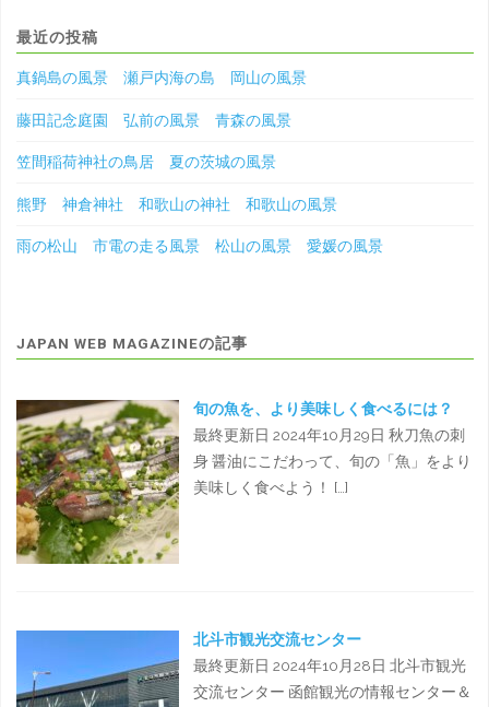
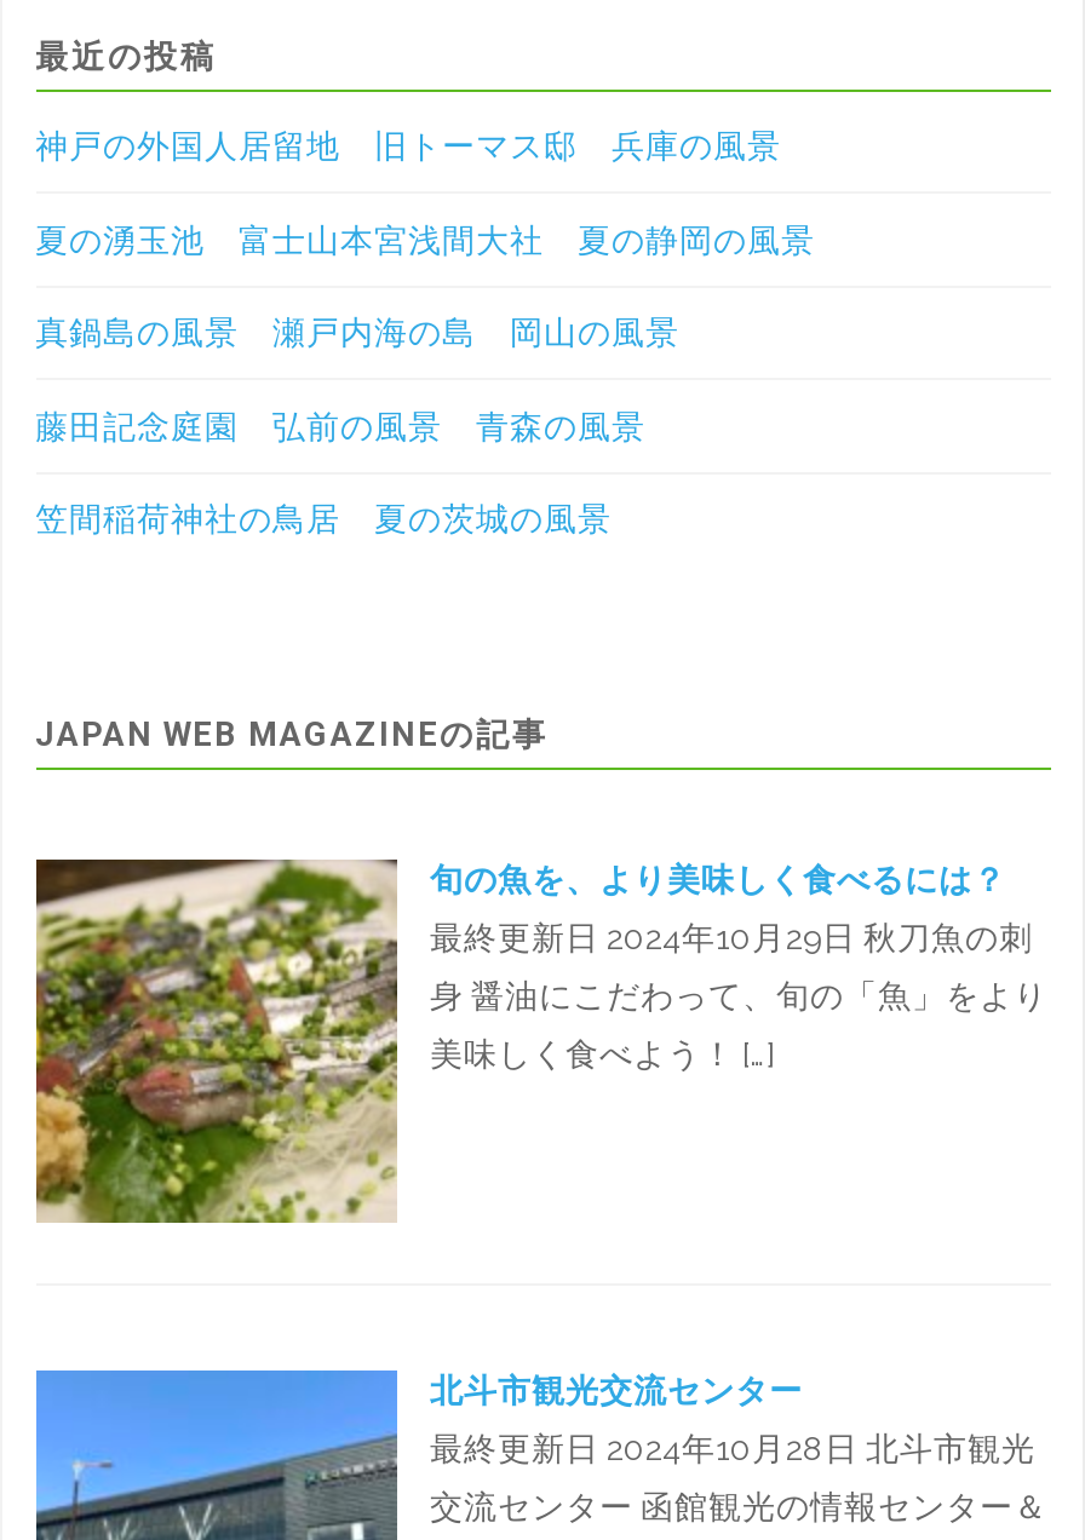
+ 神戸の外国人居留地 旧トーマス邸 兵庫の風景
+ 夏の湧玉池 富士山本宮浅間大社 夏の静岡の風景

moved down: 真鍋島の風景 瀬戸内海の島 岡山の風景 | 藤田記念庭園 弘前の風景 青森の風景 | 笠間稲荷神社の鳥居 夏の茨城の風景

- 熊野 神倉神社 和歌山の神社 和歌山の風景
- 雨の松山 市電の走る風景 松山の風景 愛媛の風景
